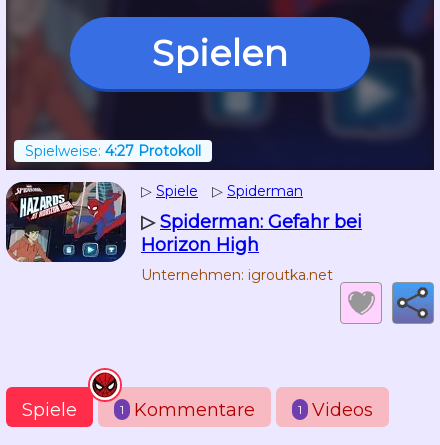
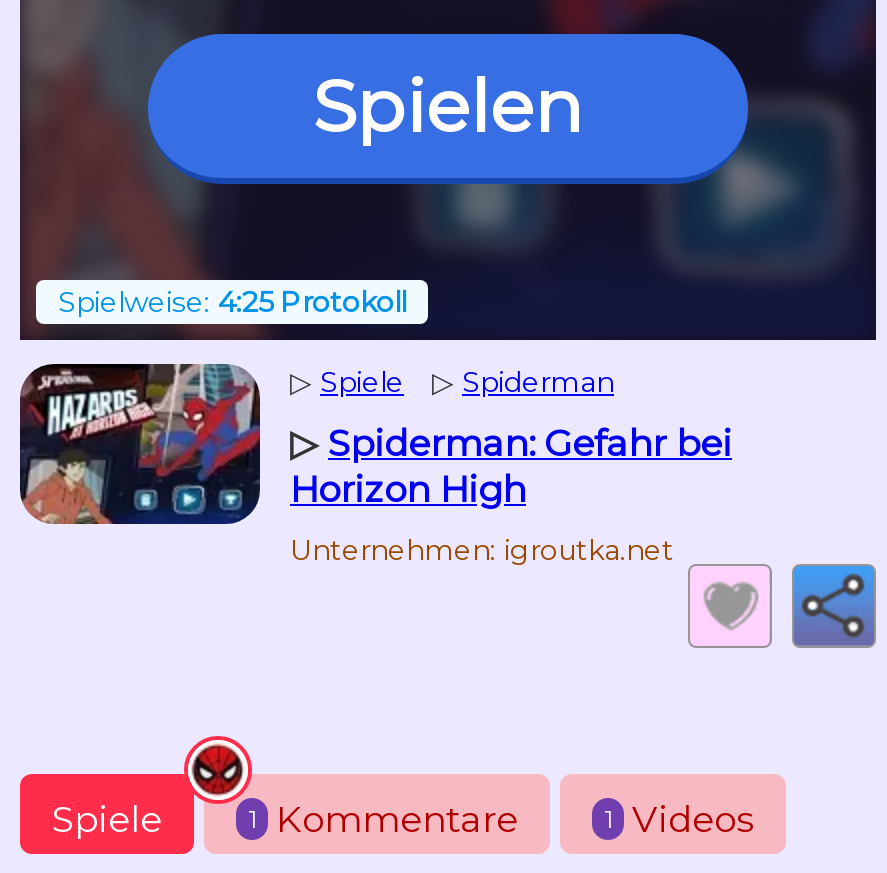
- Spielweise: 4:27 Protokoll
+ Spielweise: 4:25 Protokoll
